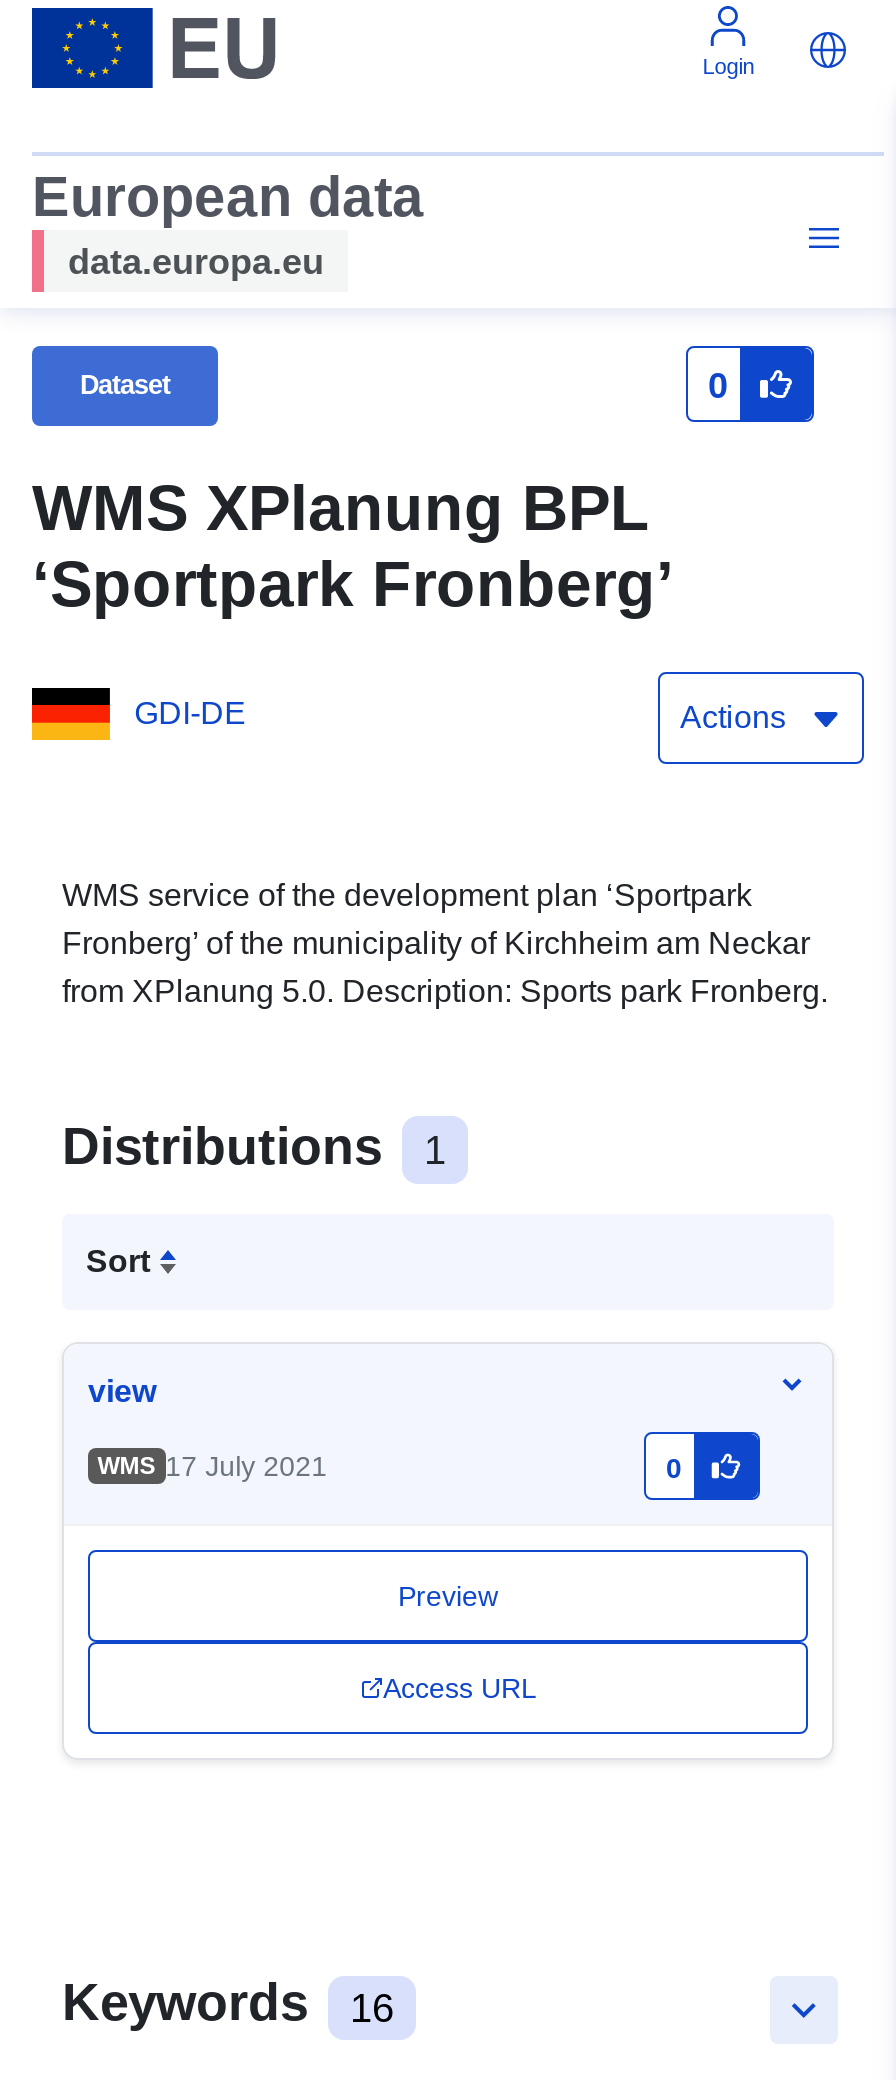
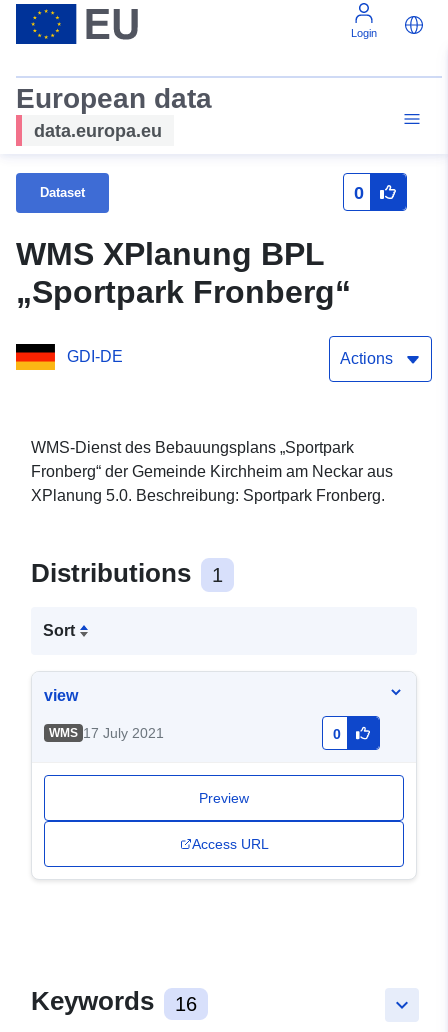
- ‘Sportpark Fronberg’
+ „Sportpark Fronberg“

- WMS service of the development plan ‘Sportpark
- Fronberg’ of the municipality of Kirchheim am Neckar
- from XPlanung 5.0. Description: Sports park Fronberg.
+ WMS-Dienst des Bebauungsplans „Sportpark
+ Fronberg“ der Gemeinde Kirchheim am Neckar aus
+ XPlanung 5.0. Beschreibung: Sportpark Fronberg.
